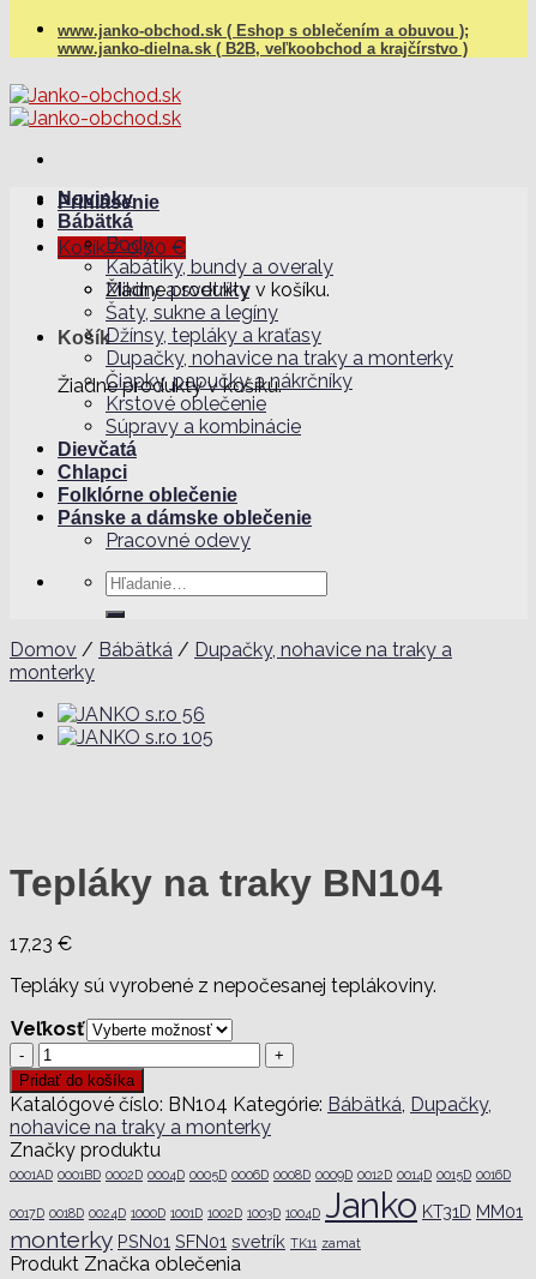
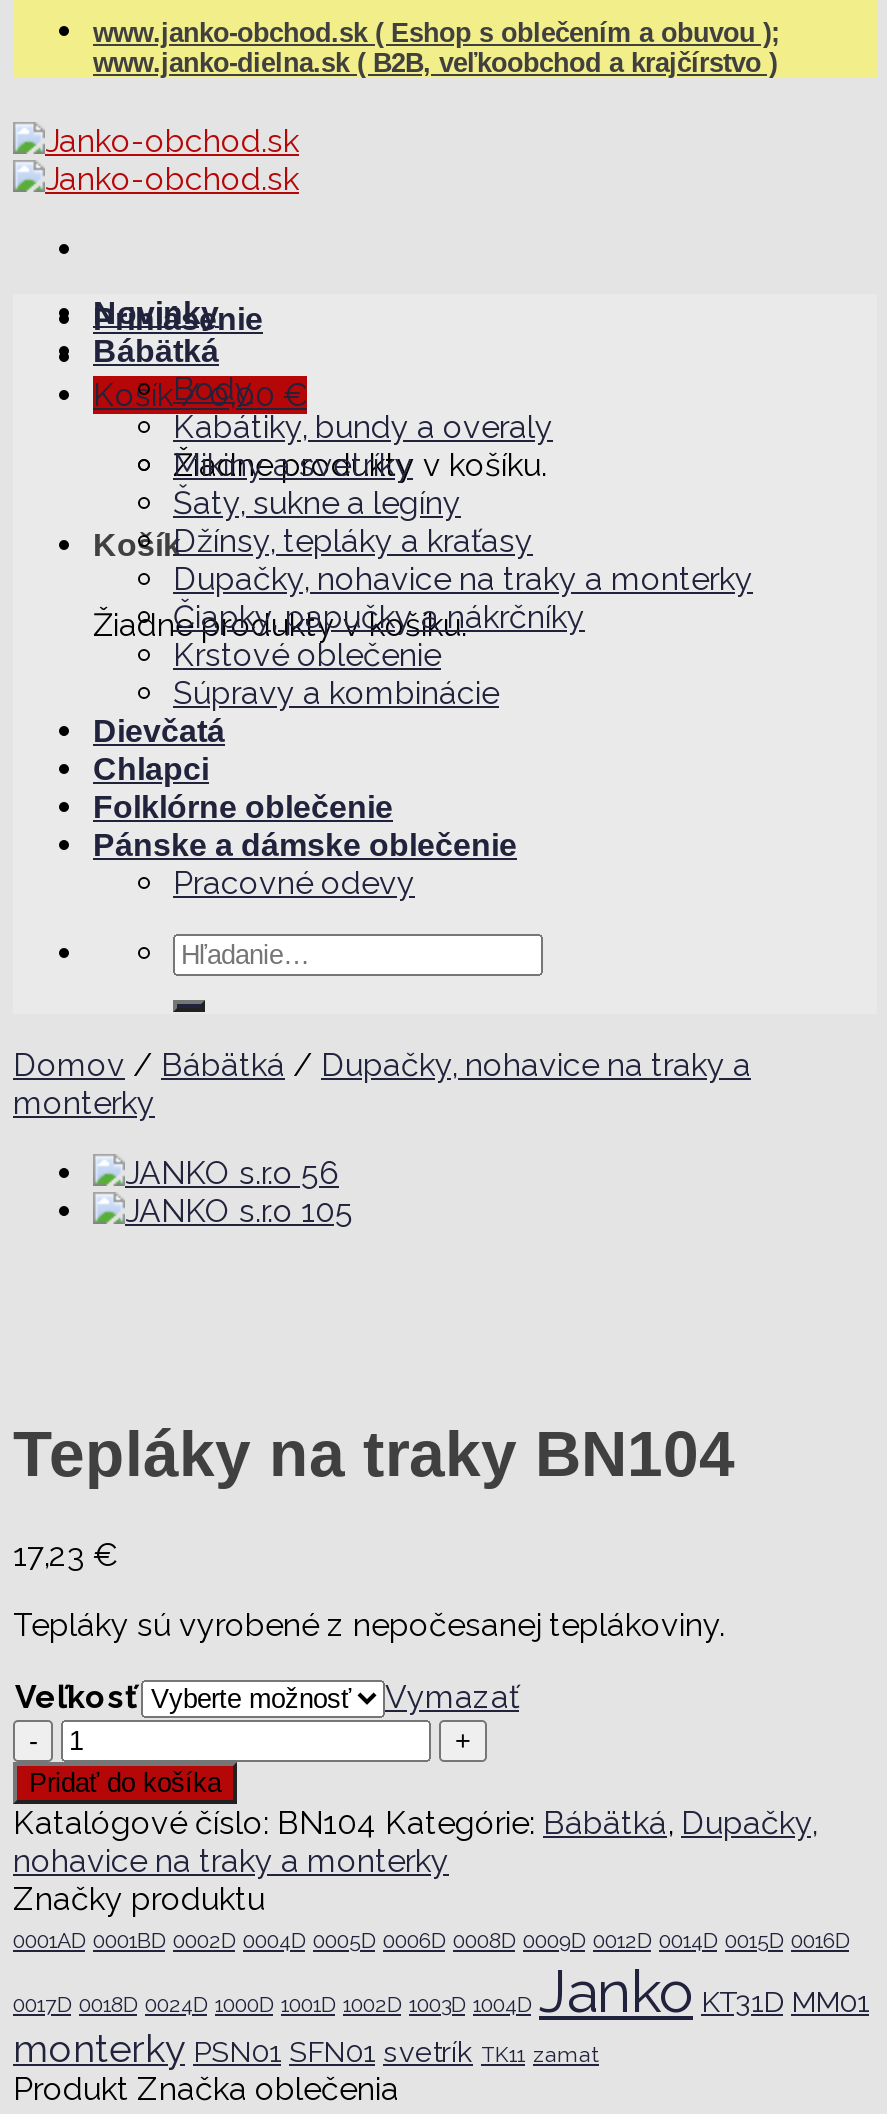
+ Vymazať
